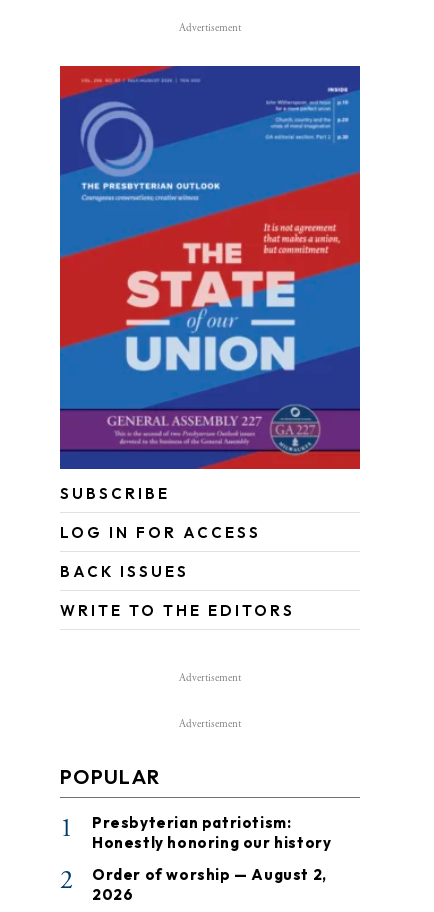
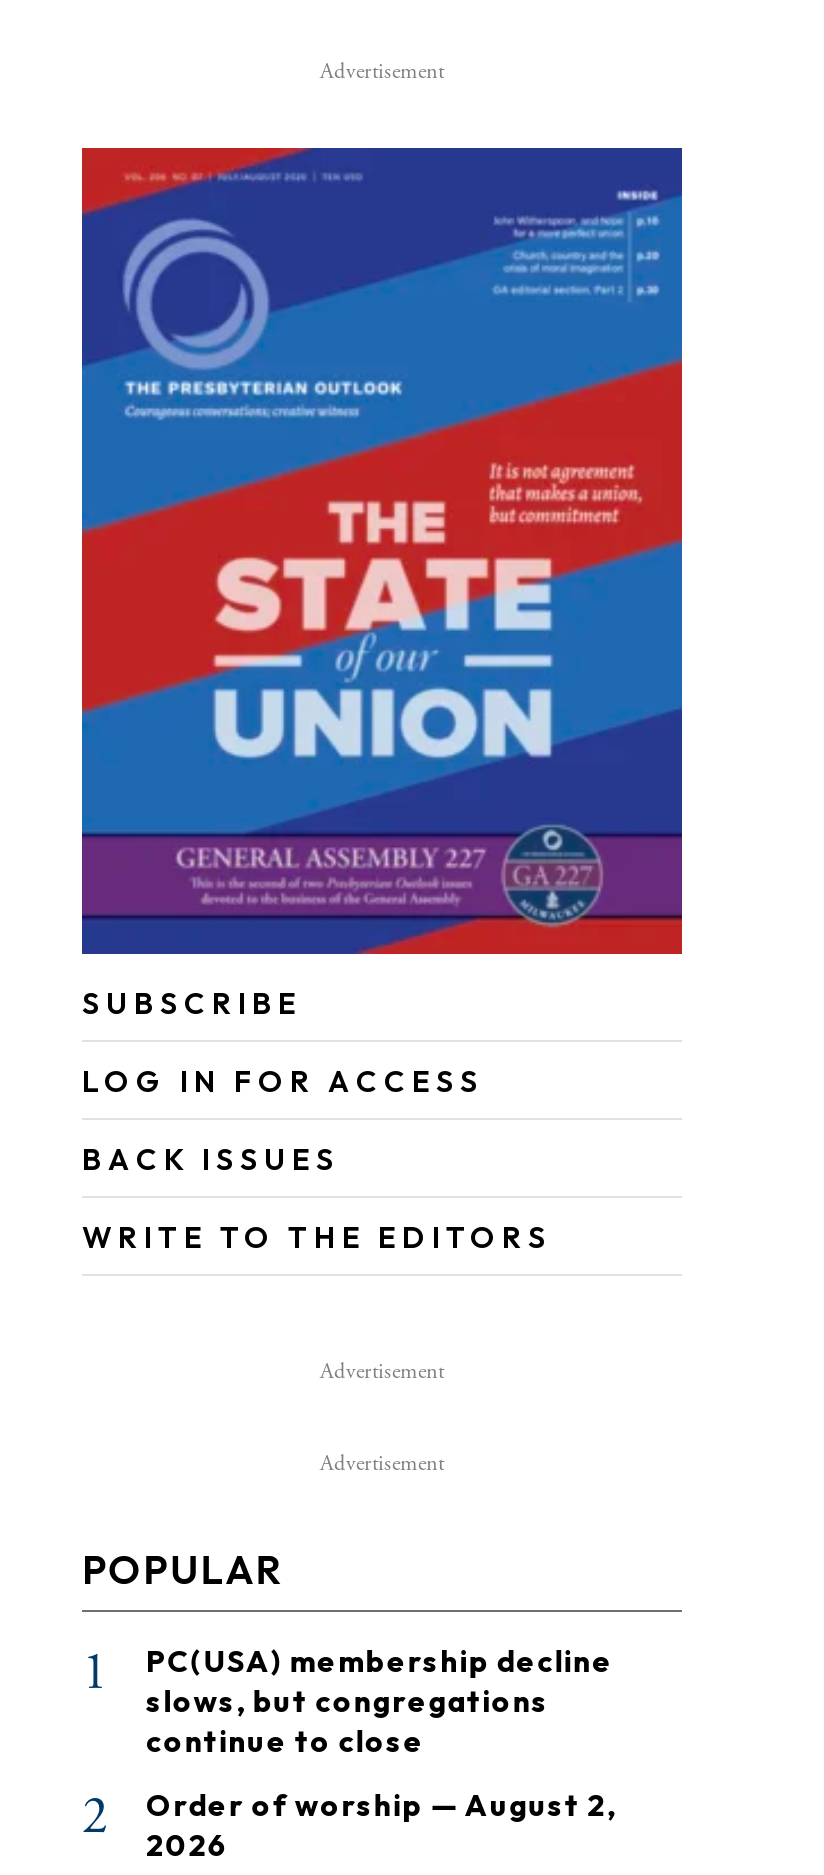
- Presbyterian patriotism:
- Honestly honoring our history
+ PC(USA) membership decline
+ slows, but congregations
+ continue to close
